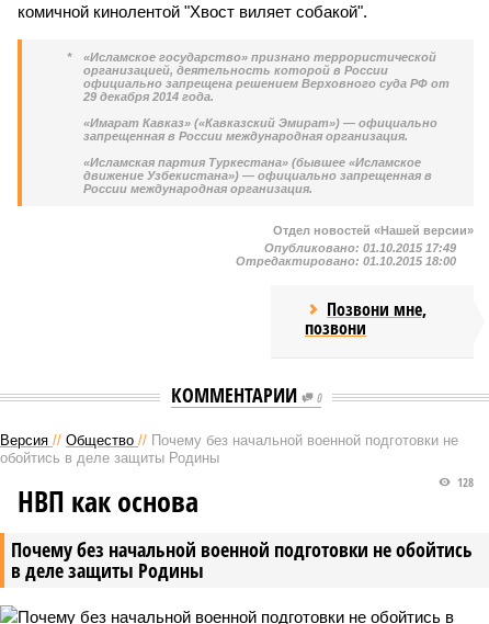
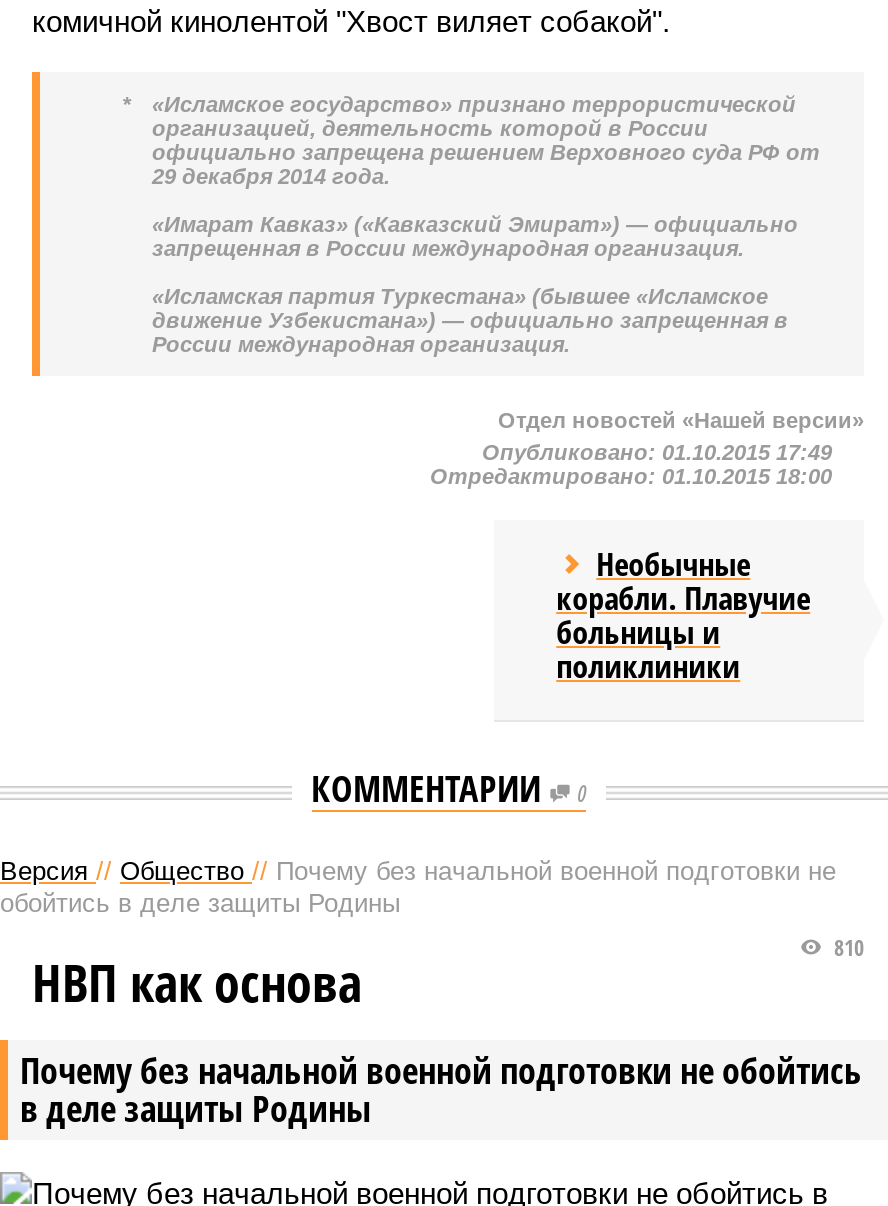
- Позвони мне,
- позвони
+ Необычные
+ корабли. Плавучие
+ больницы и
+ поликлиники

- 128
+ 810
